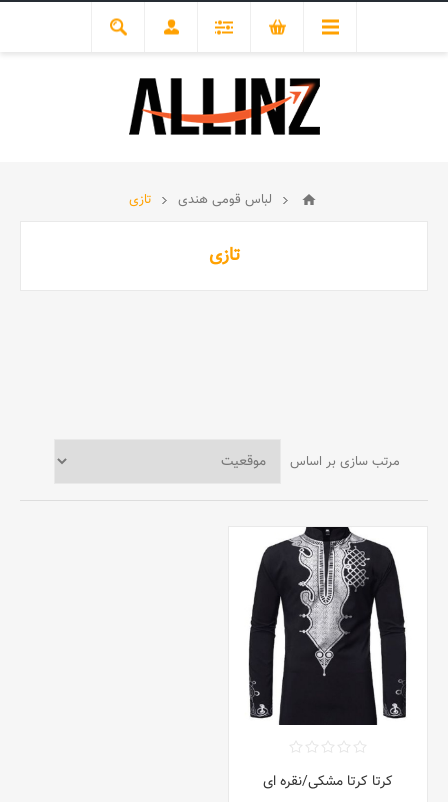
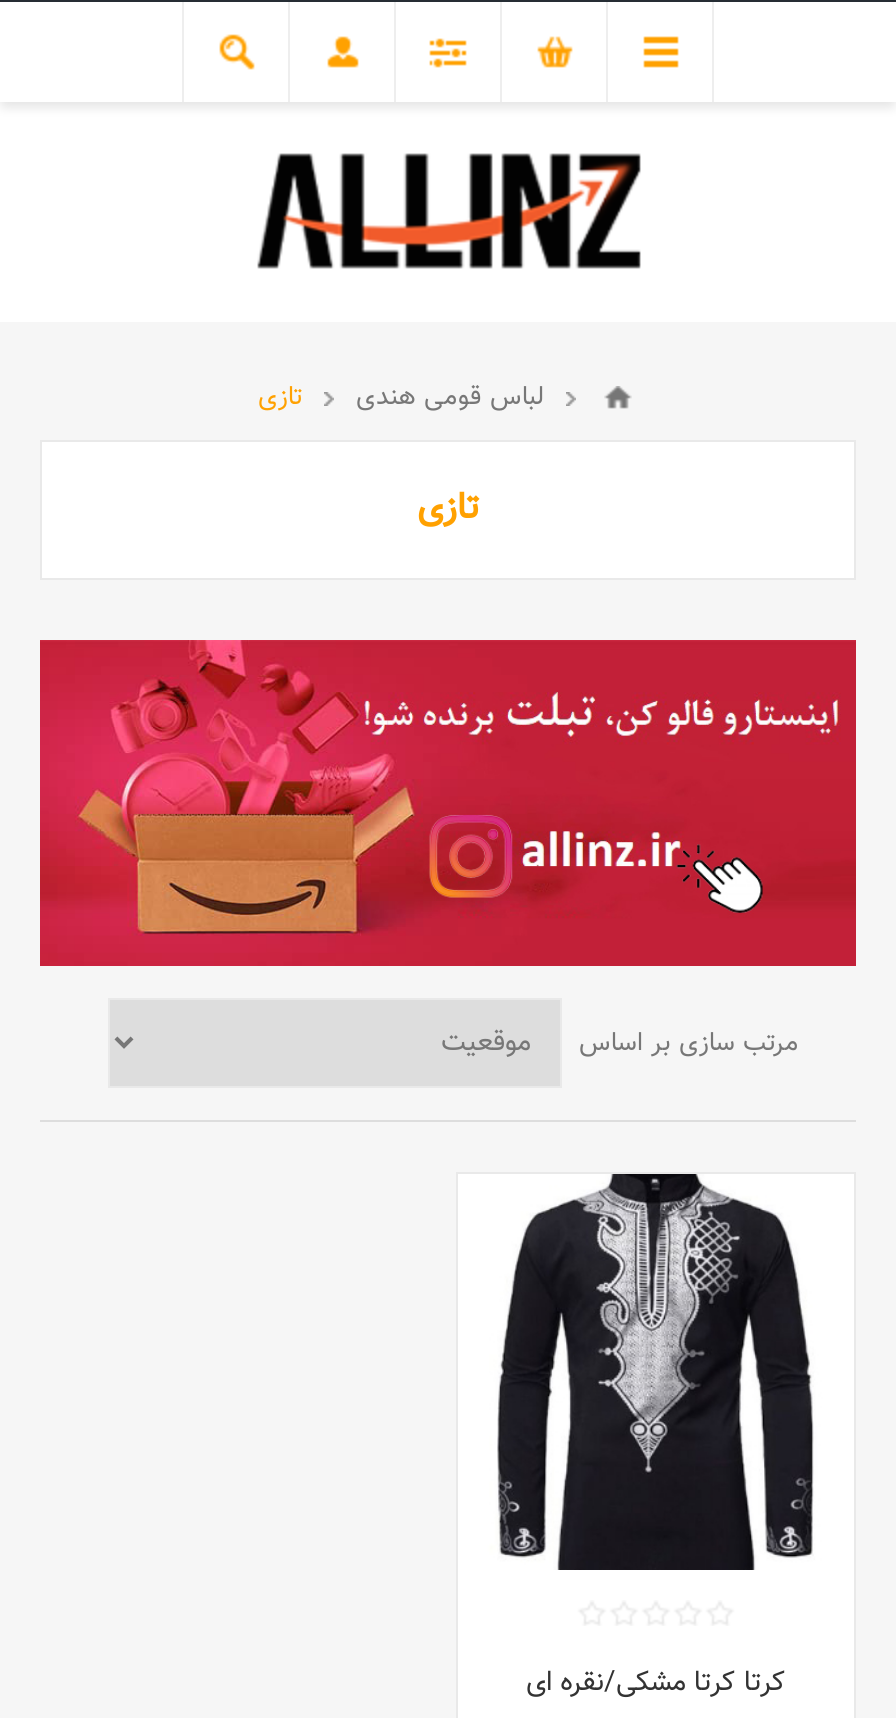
+ [image]
